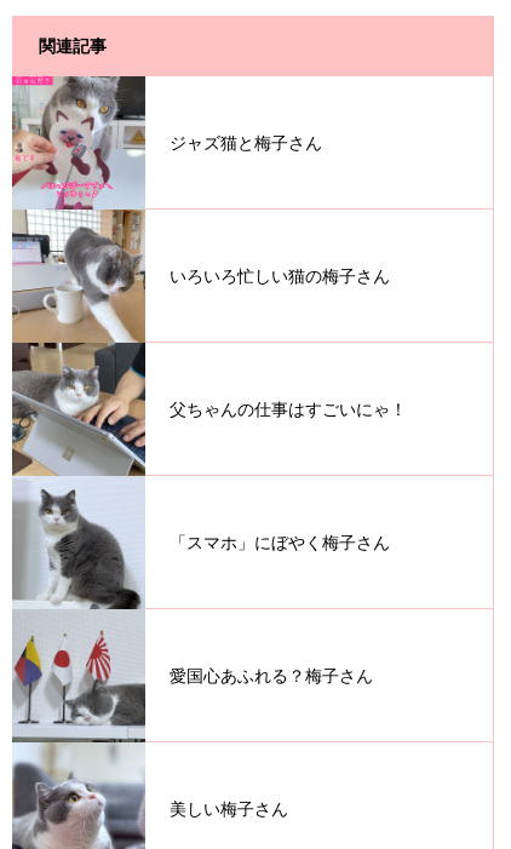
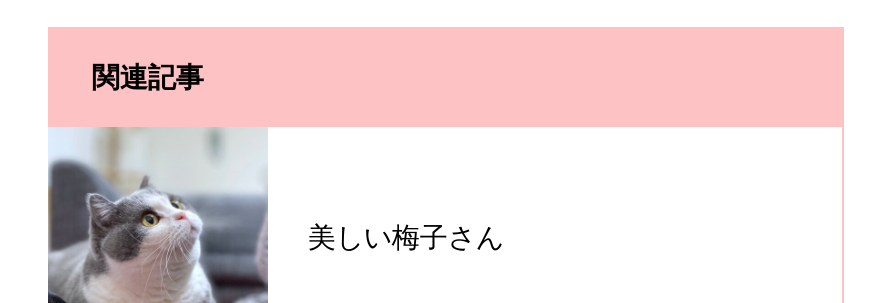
- [image]
- ジャズ猫と梅子さん

- いろいろ忙しい猫の梅子さん

- 父ちゃんの仕事はすごいにゃ！

- 「スマホ」にぼやく梅子さん

- 愛国心あふれる？梅子さん
